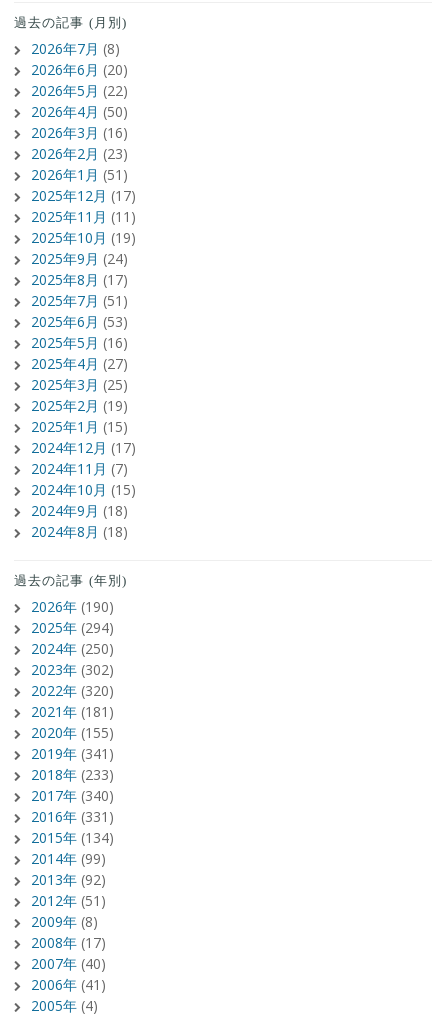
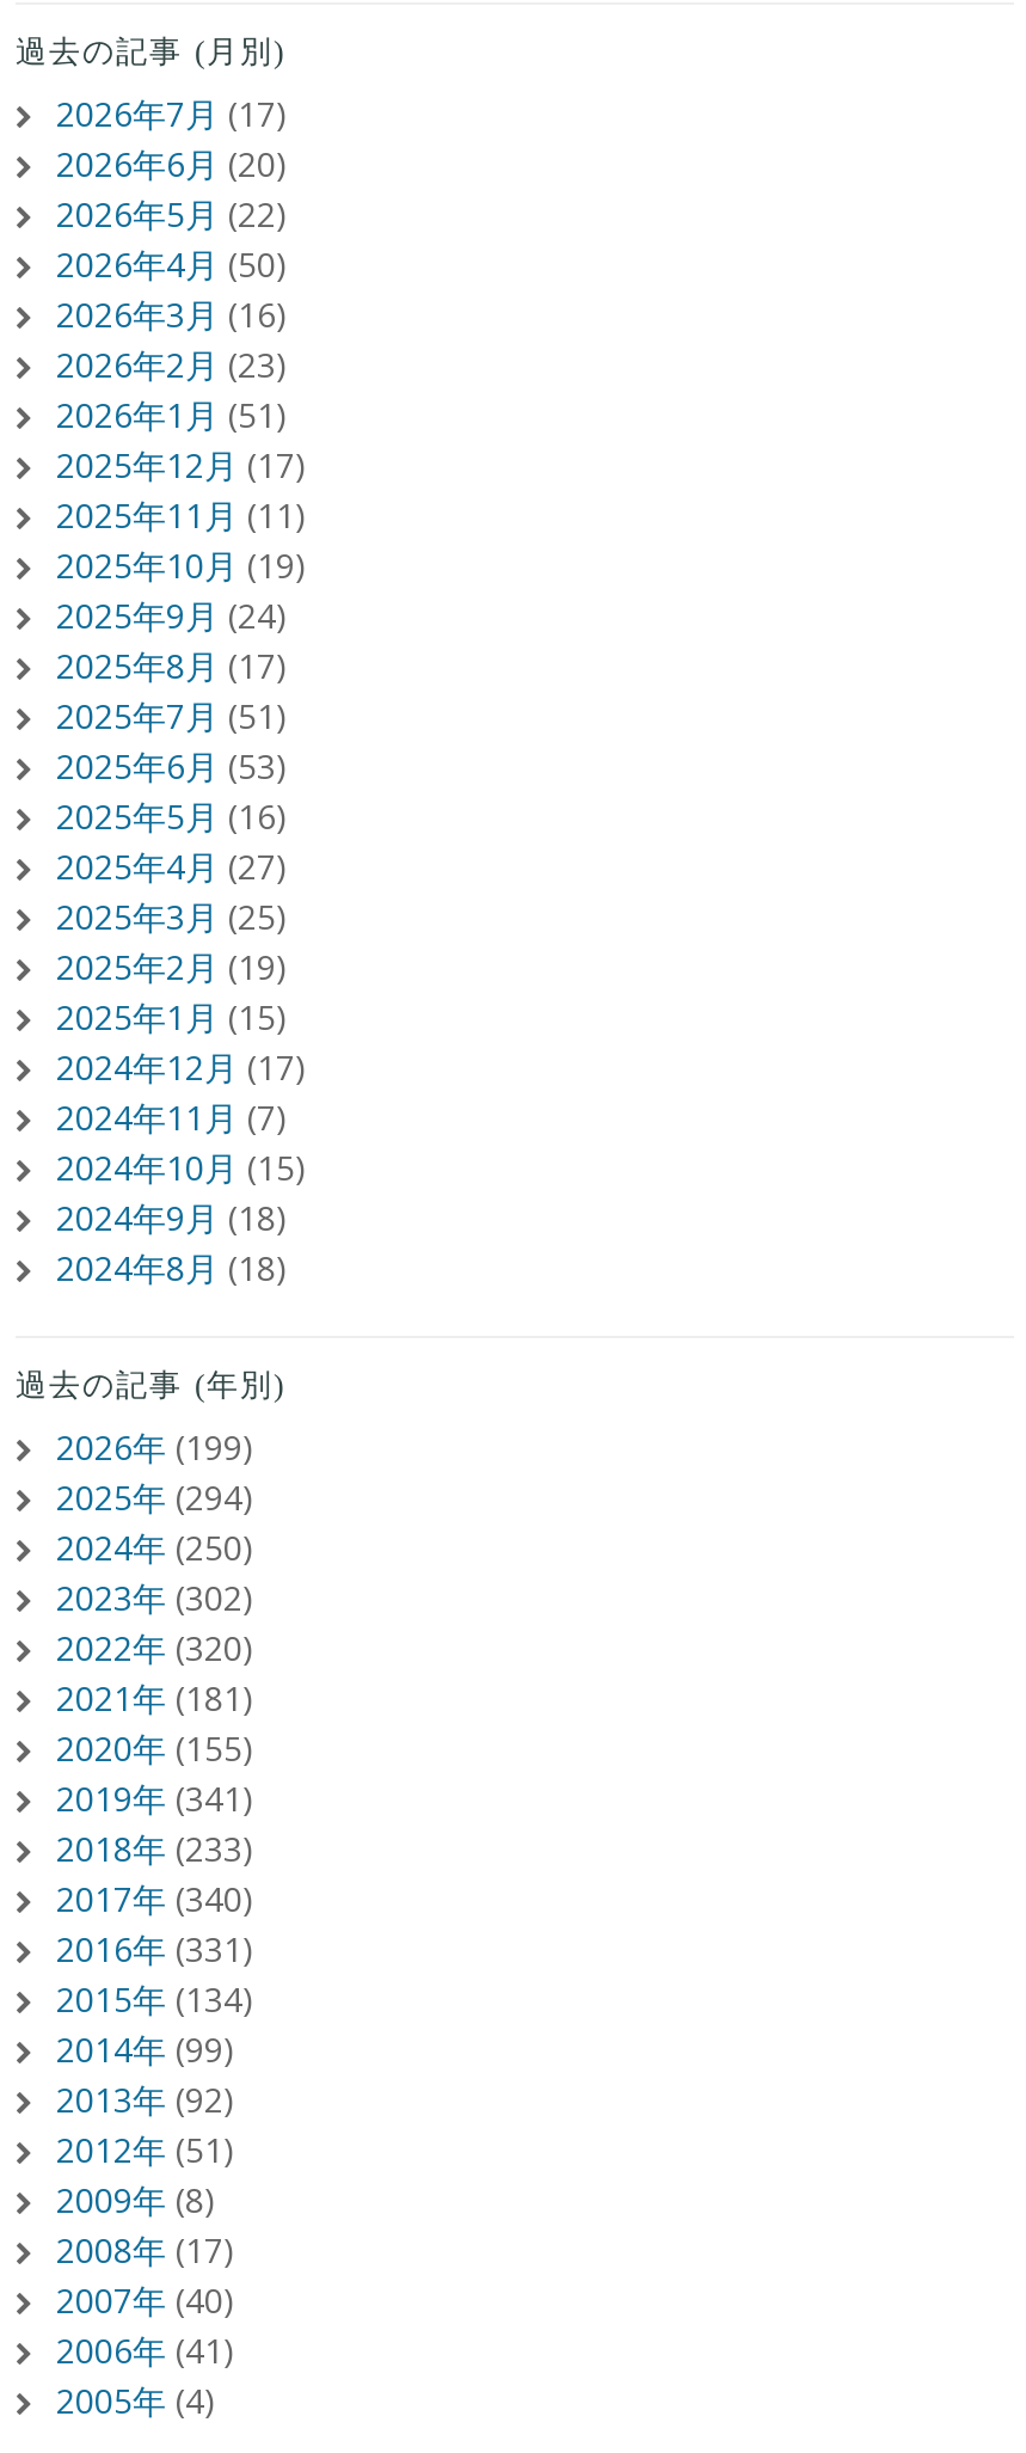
- 2026年7月(8)
+ 2026年7月(17)

- 2026年(190)
+ 2026年(199)
